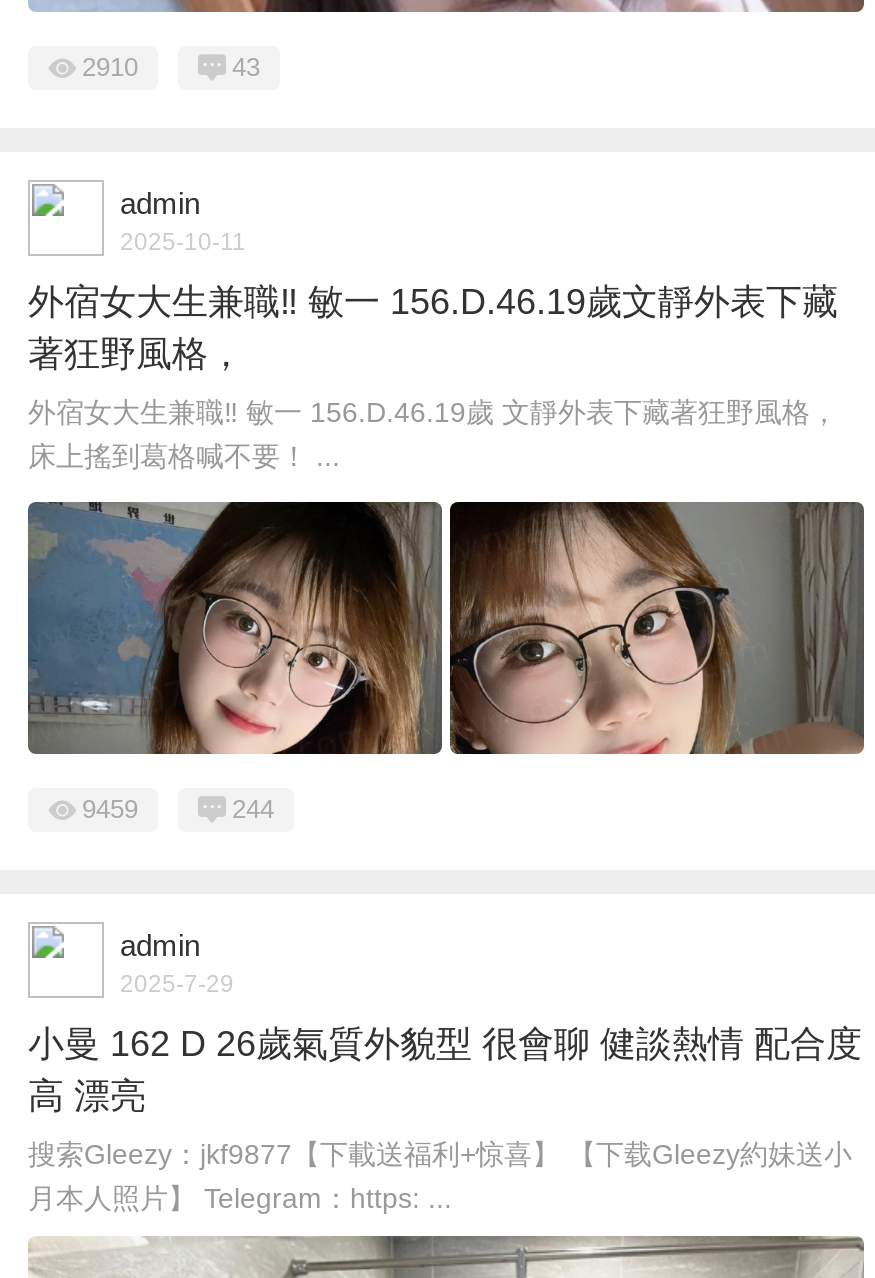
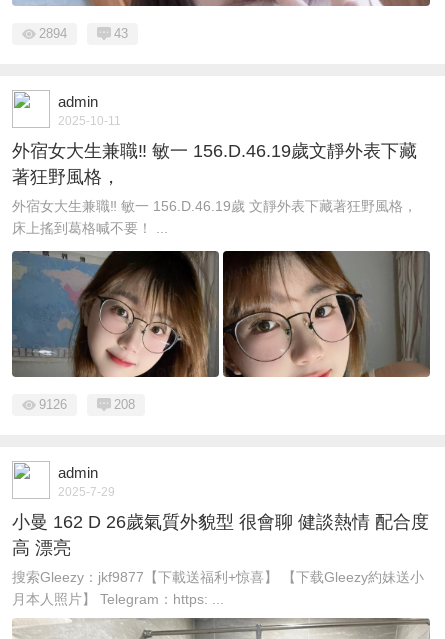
- 2910
+ 2894

- 9459
+ 9126

- 244
+ 208
